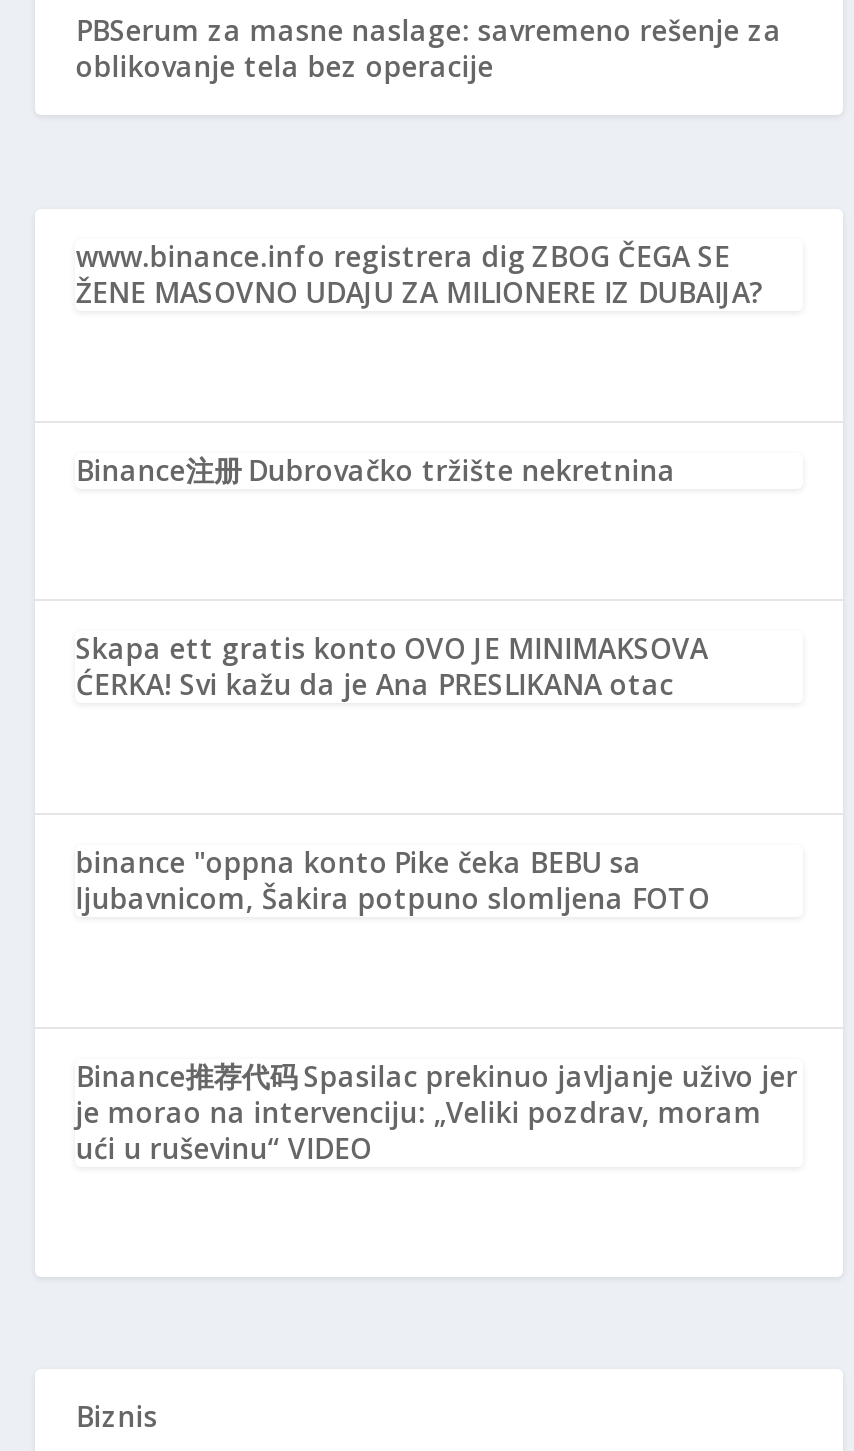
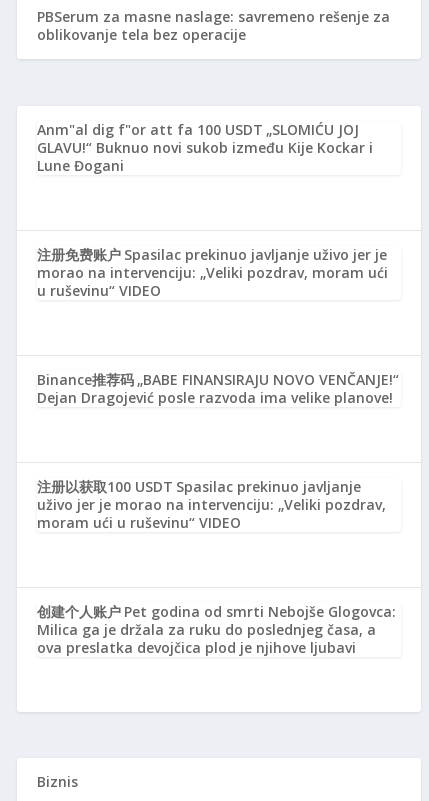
- www.binance.info registrera dig ZBOG ČEGA SE
- ŽENE MASOVNO UDAJU ZA MILIONERE IZ DUBAIJA?
+ Anm"al dig f"or att fa 100 USDT „SLOMIĆU JOJ
+ GLAVU!“ Buknuo novi sukob između Kije Kockar i
+ Lune Đogani

- Binance注册 Dubrovačko tržište nekretnina
+ 注册免费账户 Spasilac prekinuo javljanje uživo jer je
+ morao na intervenciju: „Veliki pozdrav, moram ući
+ u ruševinu“ VIDEO

- Skapa ett gratis konto OVO JE MINIMAKSOVA
- ĆERKA! Svi kažu da je Ana PRESLIKANA otac
+ Binance推荐码 „BABE FINANSIRAJU NOVO VENČANJE!“
+ Dejan Dragojević posle razvoda ima velike planove!

- binance "oppna konto Pike čeka BEBU sa
- ljubavnicom, Šakira potpuno slomljena FOTO
+ 注册以获取100 USDT Spasilac prekinuo javljanje
+ uživo jer je morao na intervenciju: „Veliki pozdrav,
+ moram ući u ruševinu“ VIDEO

- Binance推荐代码 Spasilac prekinuo javljanje uživo jer
- je morao na intervenciju: „Veliki pozdrav, moram
- ući u ruševinu“ VIDEO
+ 创建个人账户 Pet godina od smrti Nebojše Glogovca:
+ Milica ga je držala za ruku do poslednjeg časa, a
+ ova preslatka devojčica plod je njihove ljubavi
